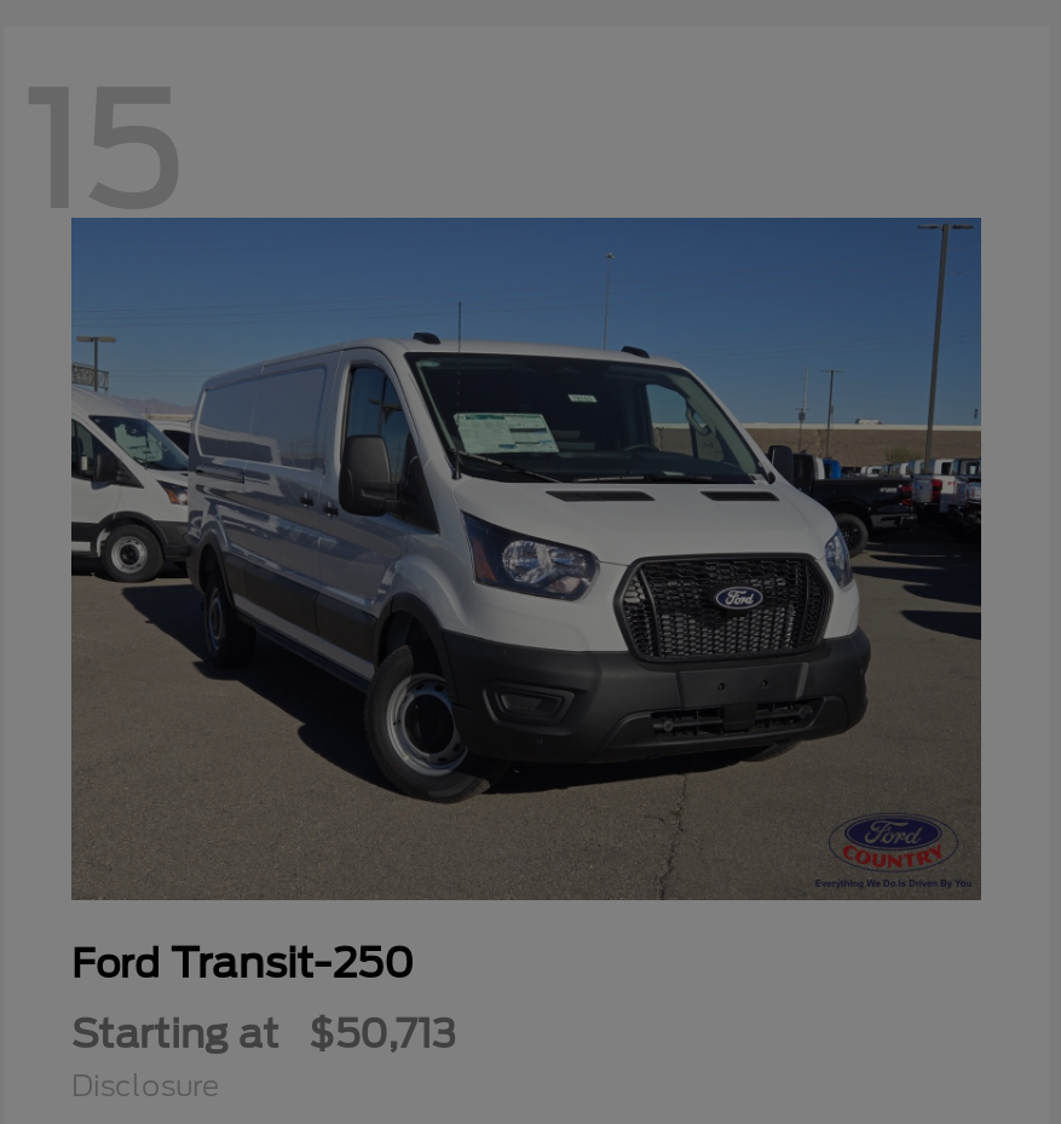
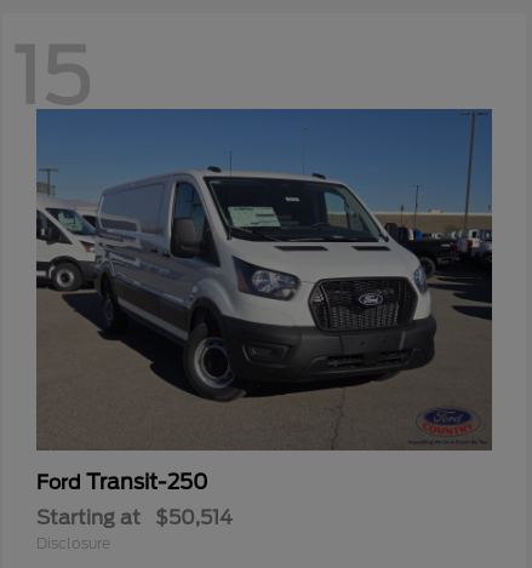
- Starting at $50,713
+ Starting at $50,514
